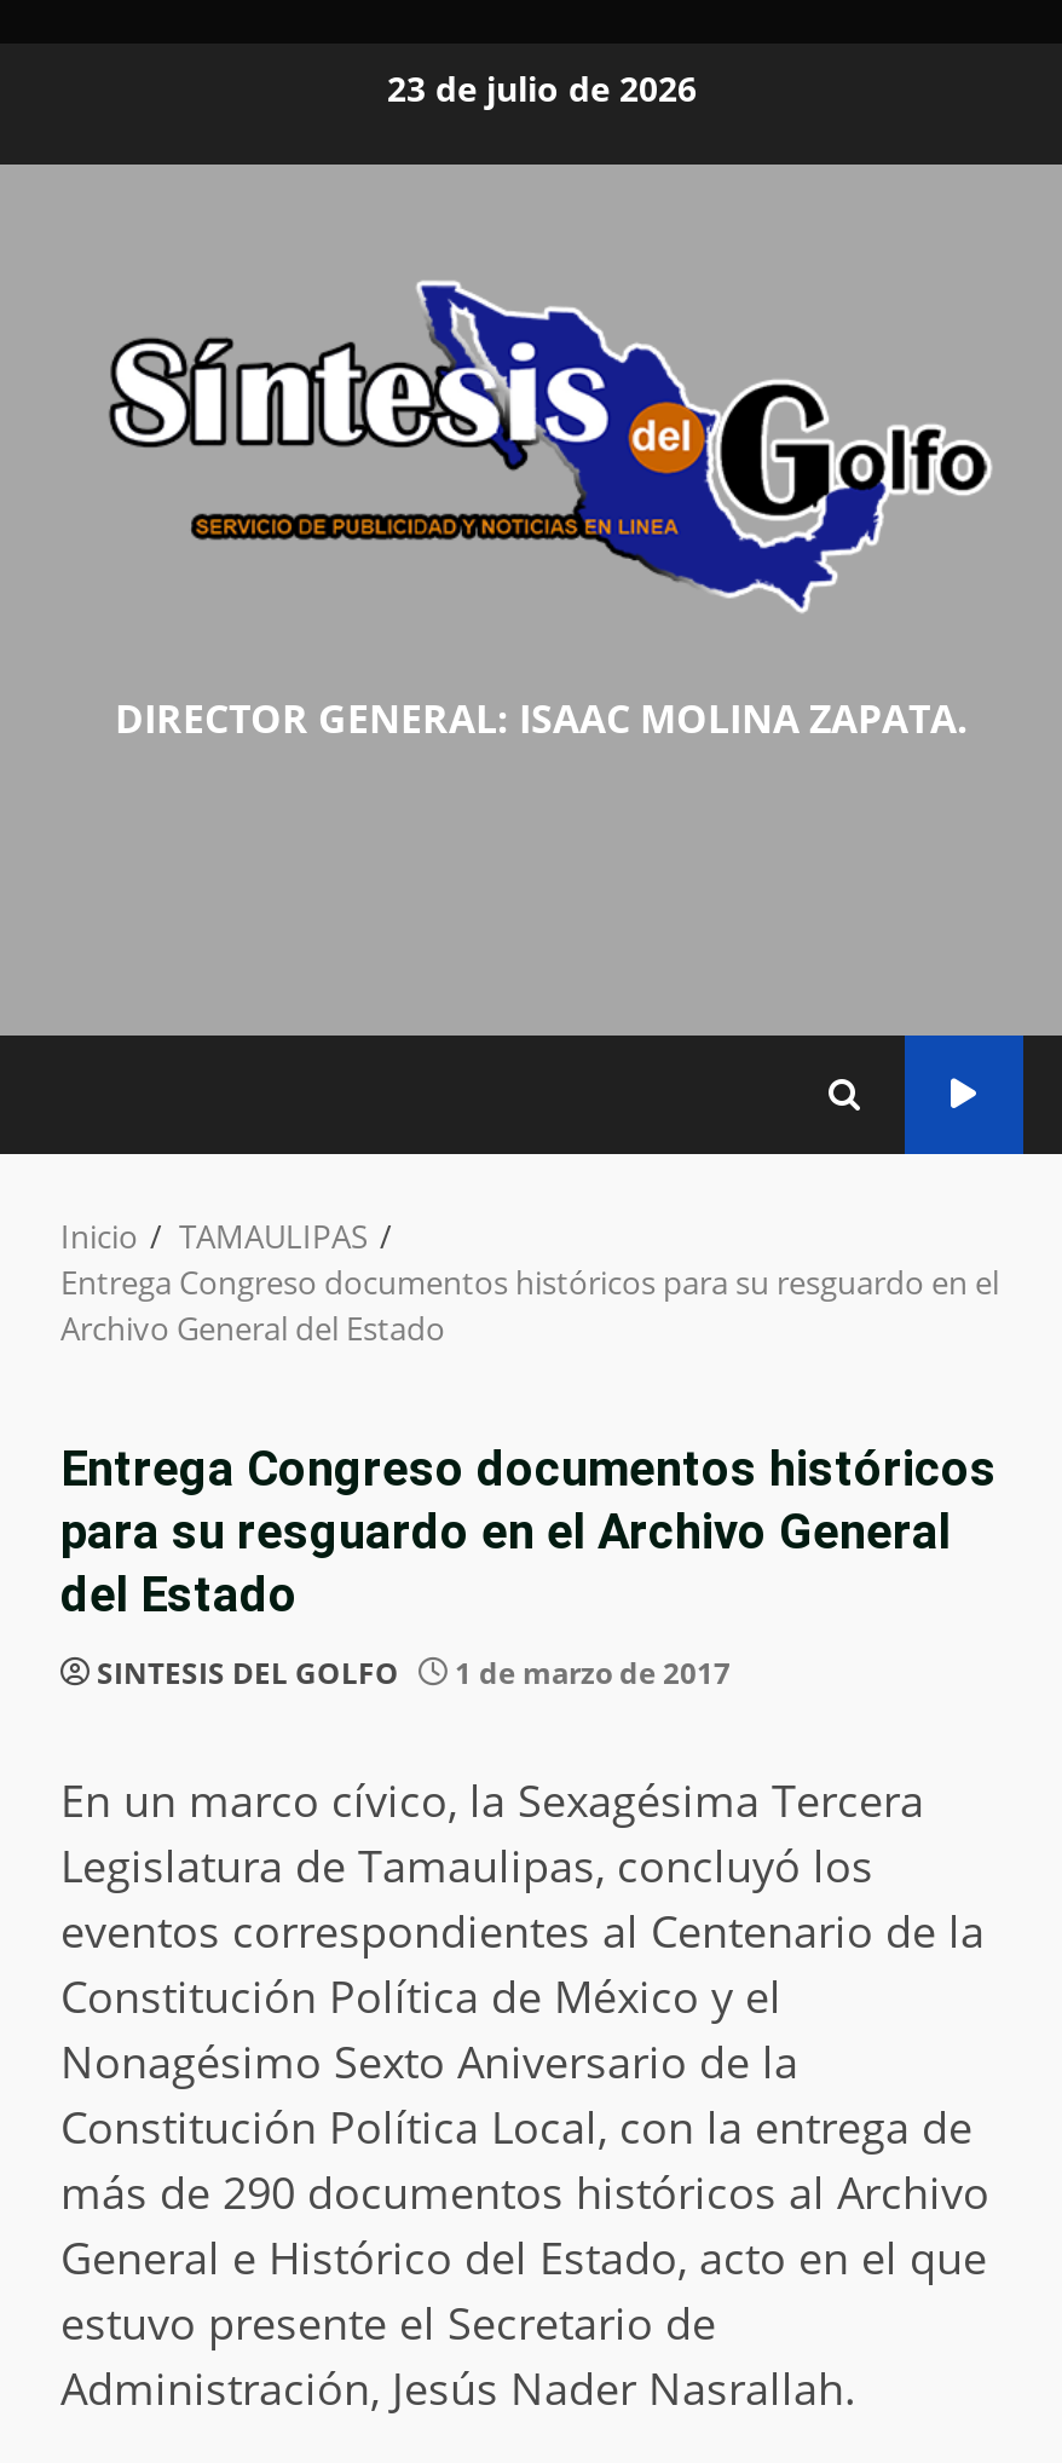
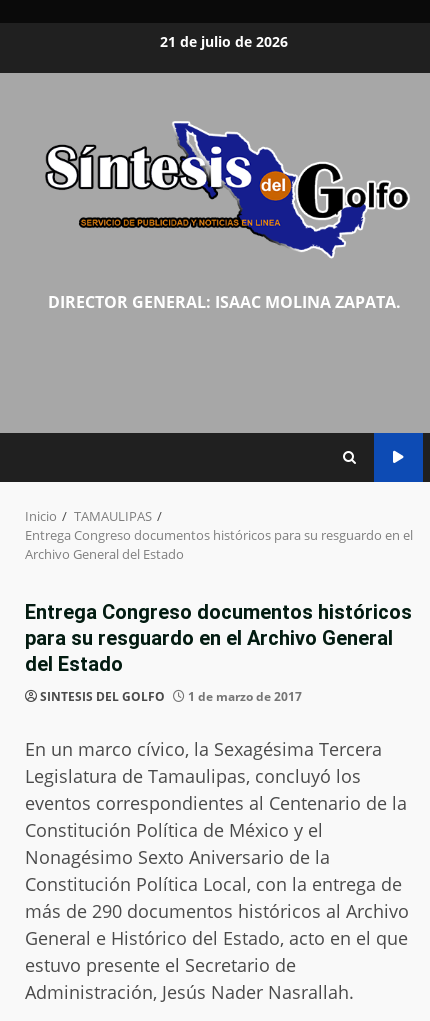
- 23 de julio de 2026
+ 21 de julio de 2026
